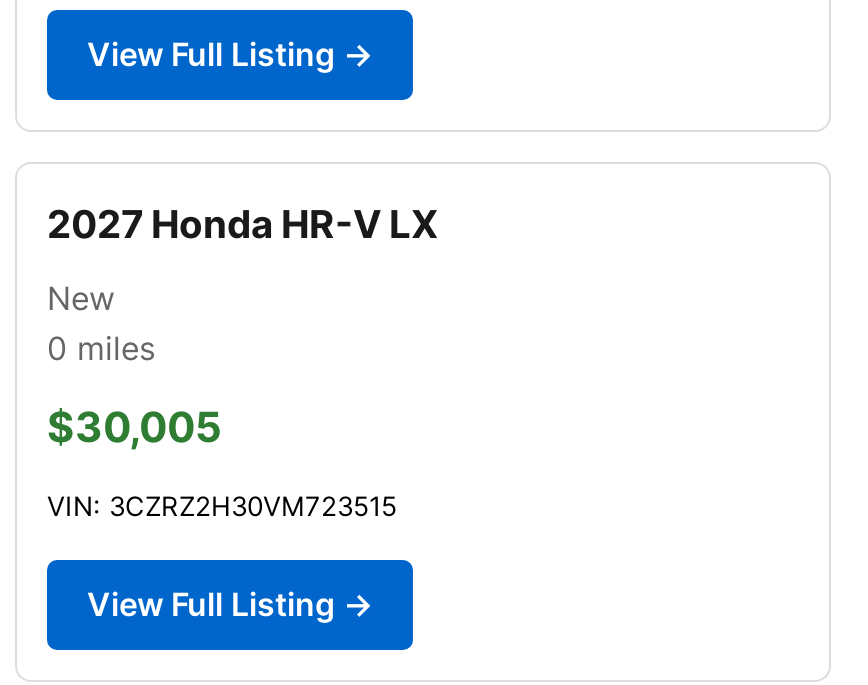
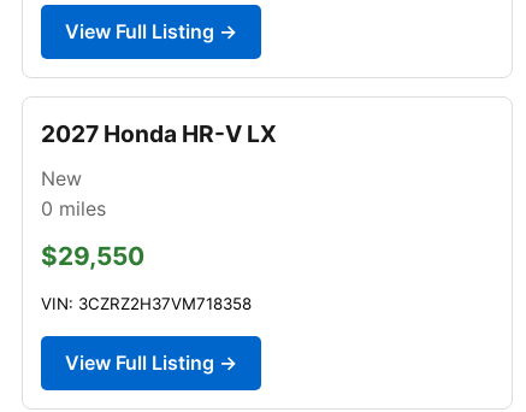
- $30,005
+ $29,550

- VIN: 3CZRZ2H30VM723515
+ VIN: 3CZRZ2H37VM718358
